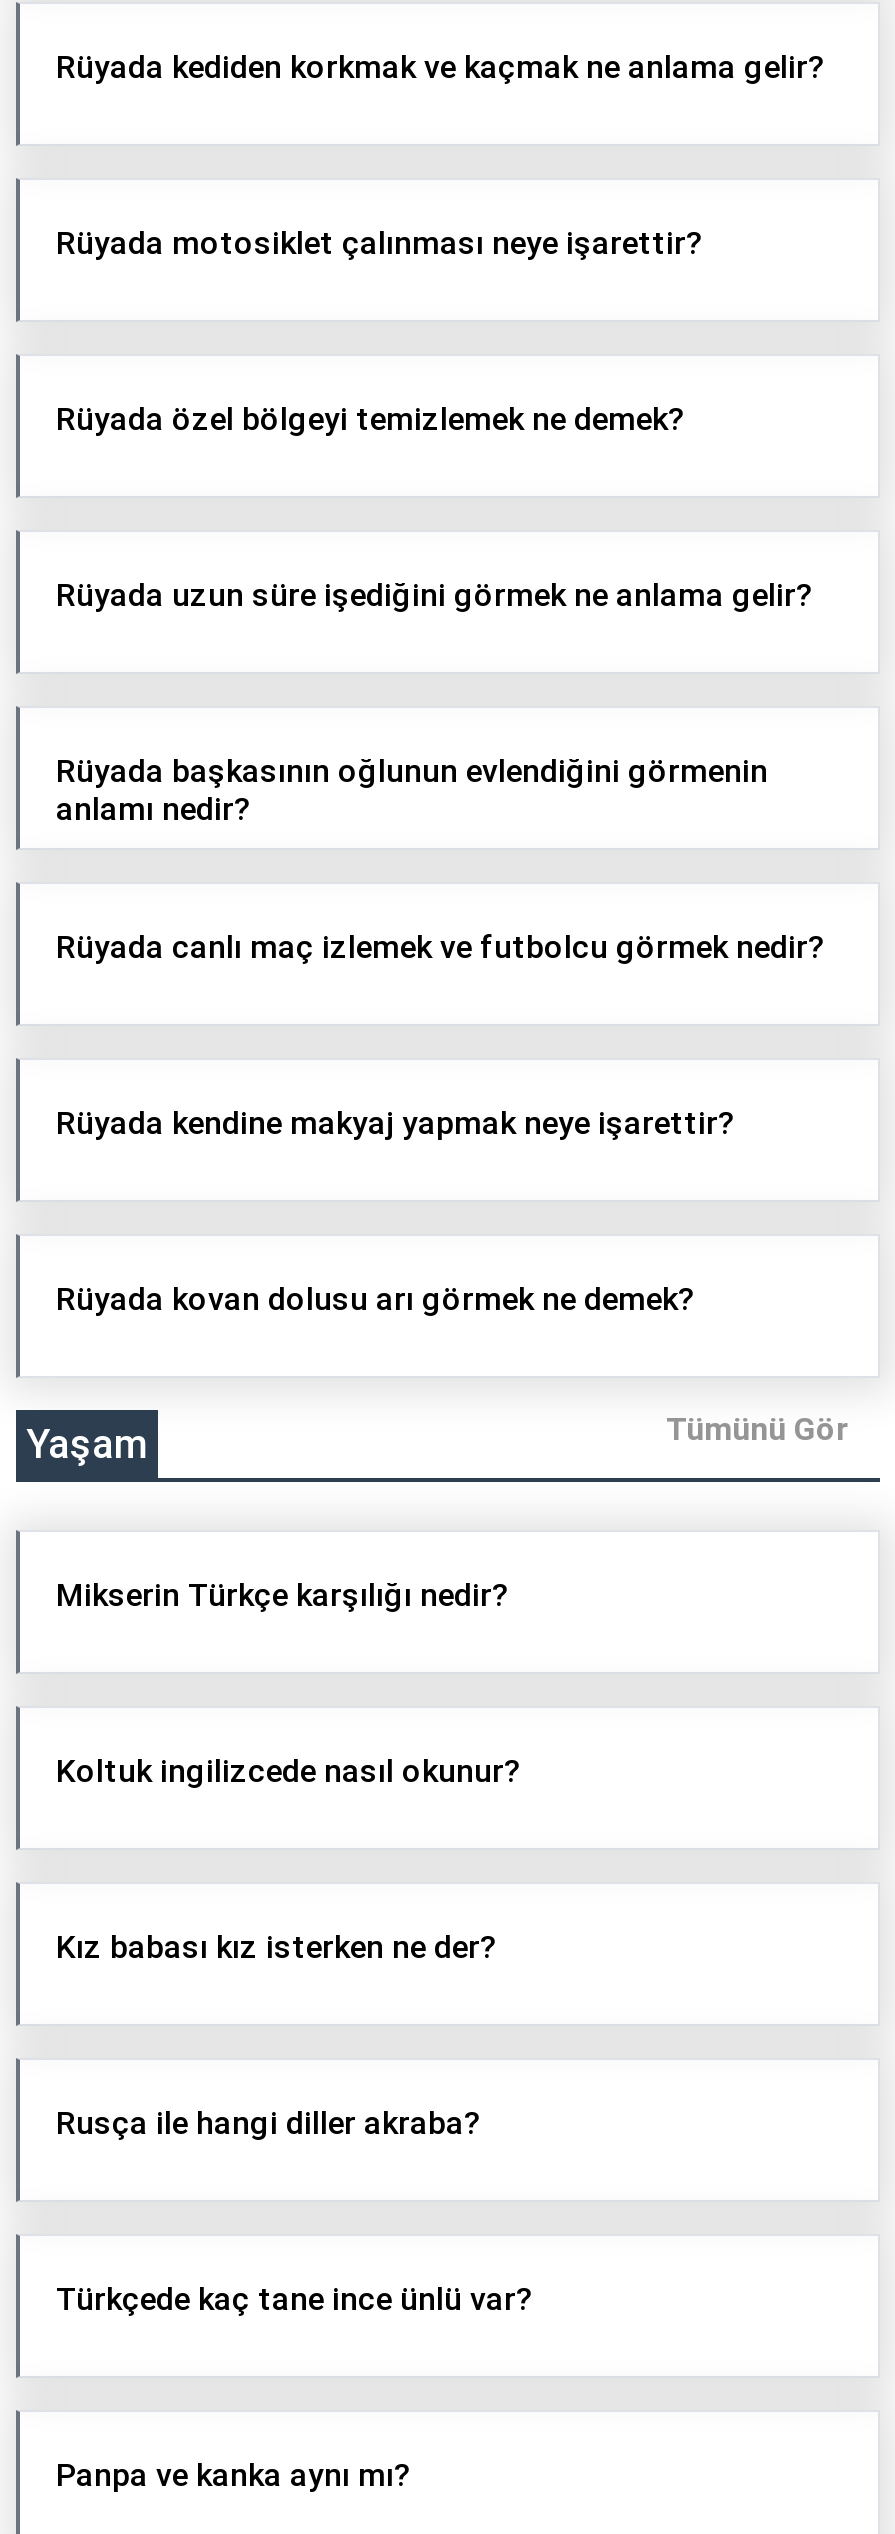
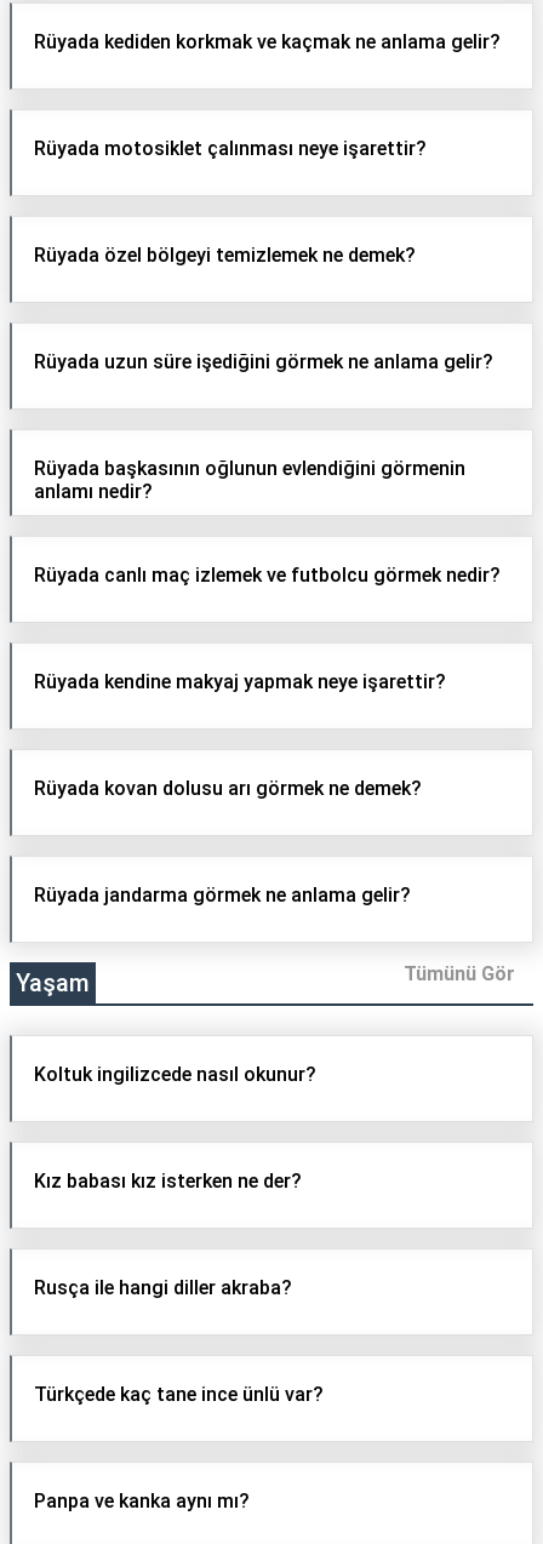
+ Rüyada jandarma görmek ne anlama gelir?

moved down: Yaşam | Tümünü Gör

- Mikserin Türkçe karşılığı nedir?
